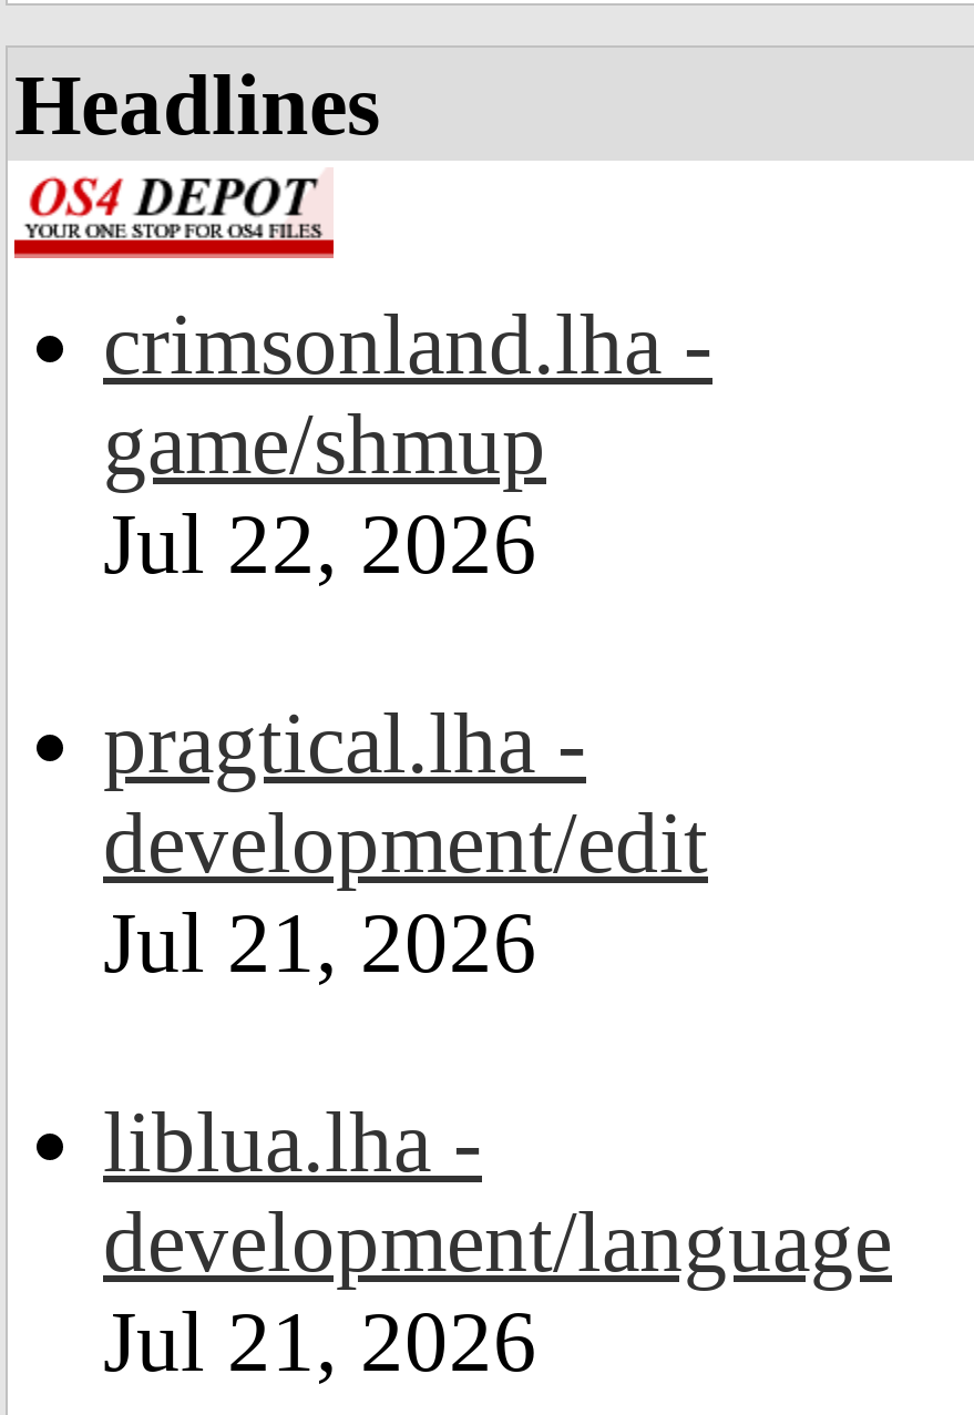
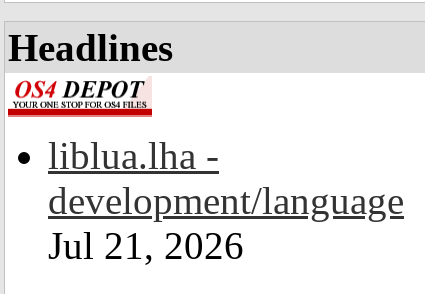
- crimsonland.lha -
- game/shmup
- Jul 22, 2026
- pragtical.lha -
- development/edit
- Jul 21, 2026
